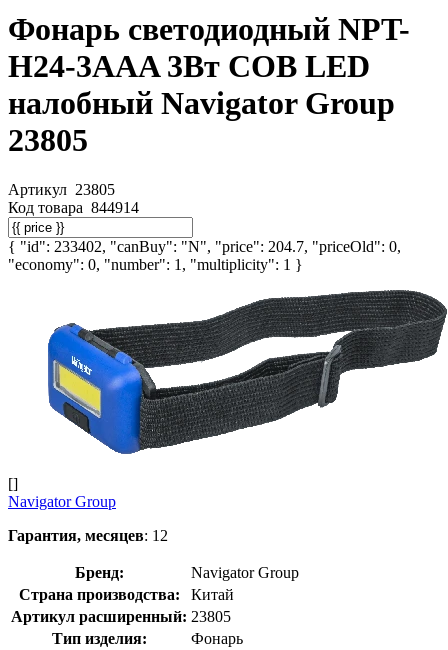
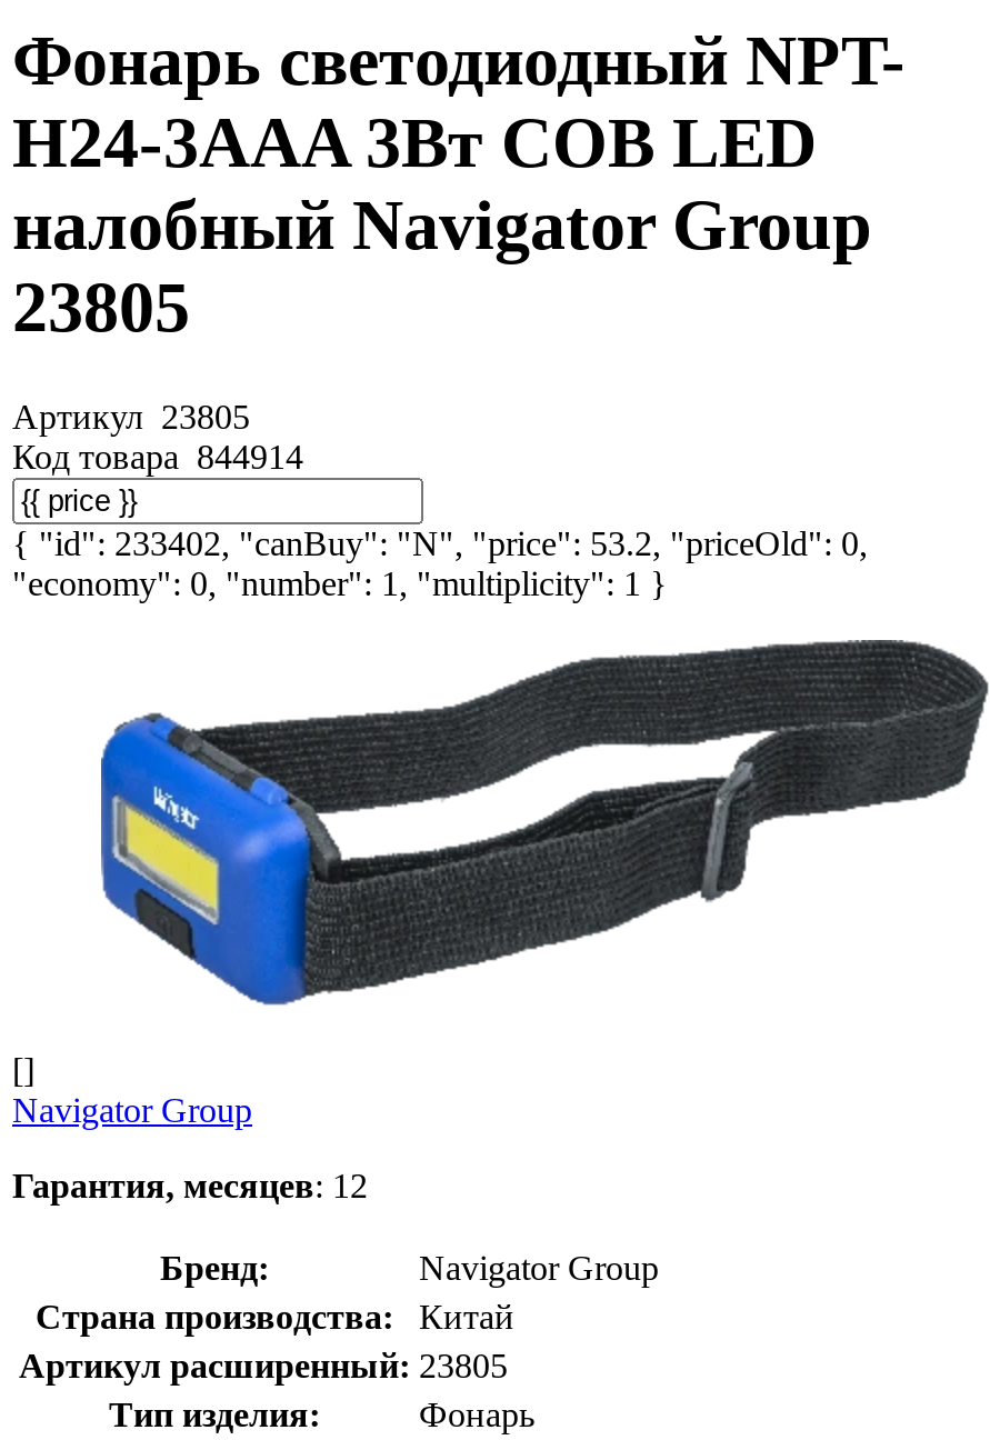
- { "id": 233402, "canBuy": "N", "price": 204.7, "priceOld": 0,
+ { "id": 233402, "canBuy": "N", "price": 53.2, "priceOld": 0,
